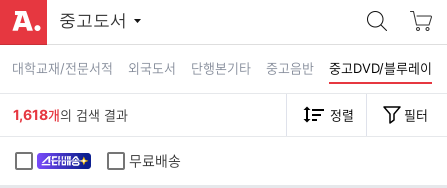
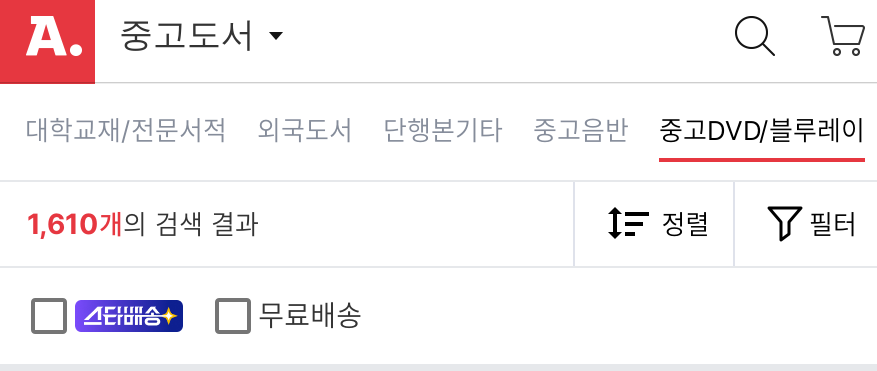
- 1,618개의 검색 결과
+ 1,610개의 검색 결과
